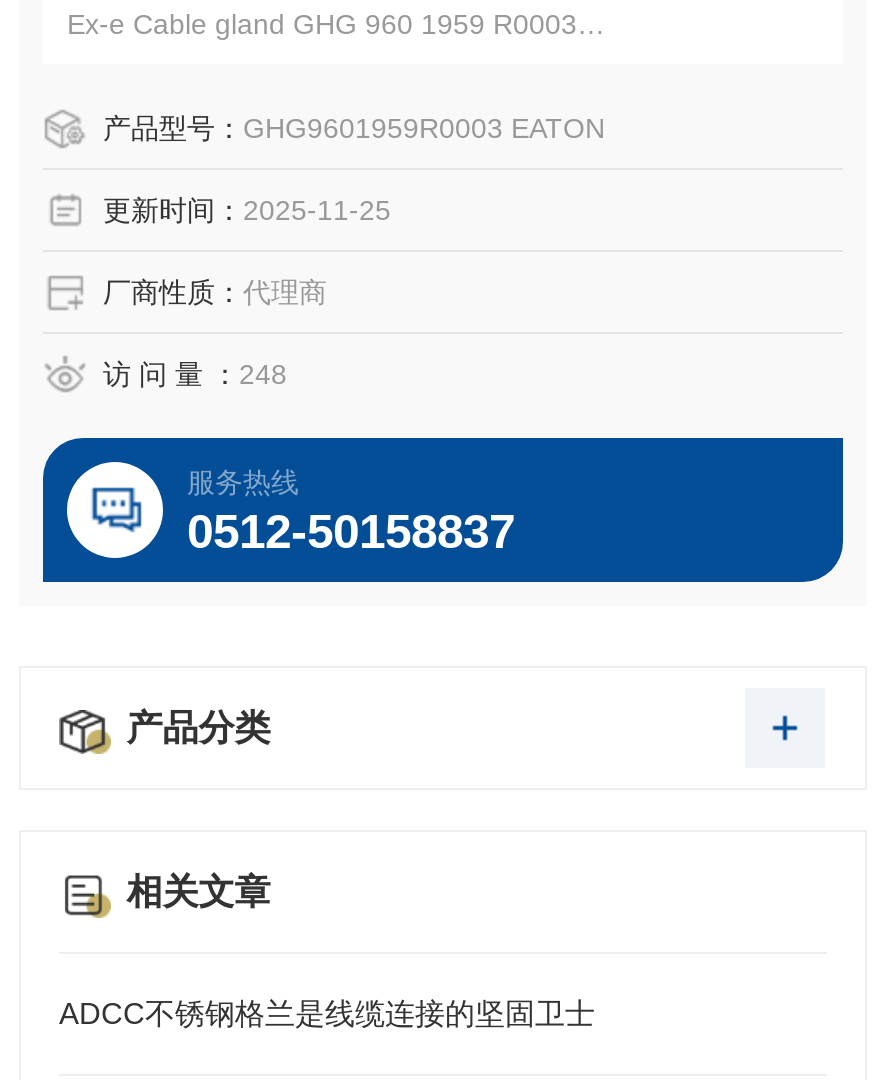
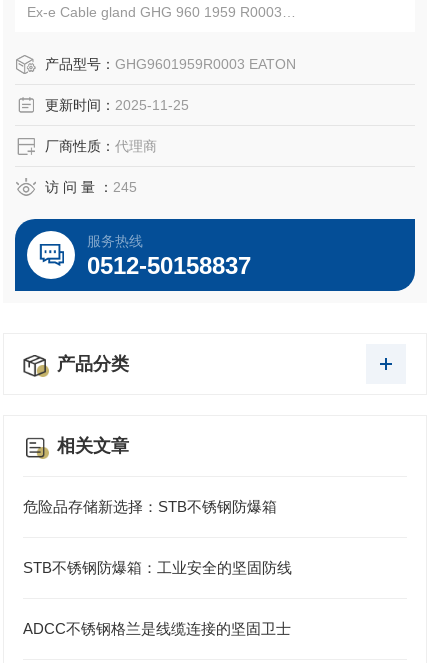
- 访 问 量 ：248
+ 访 问 量 ：245

+ 危险品存储新选择：STB不锈钢防爆箱

+ STB不锈钢防爆箱：工业安全的坚固防线
